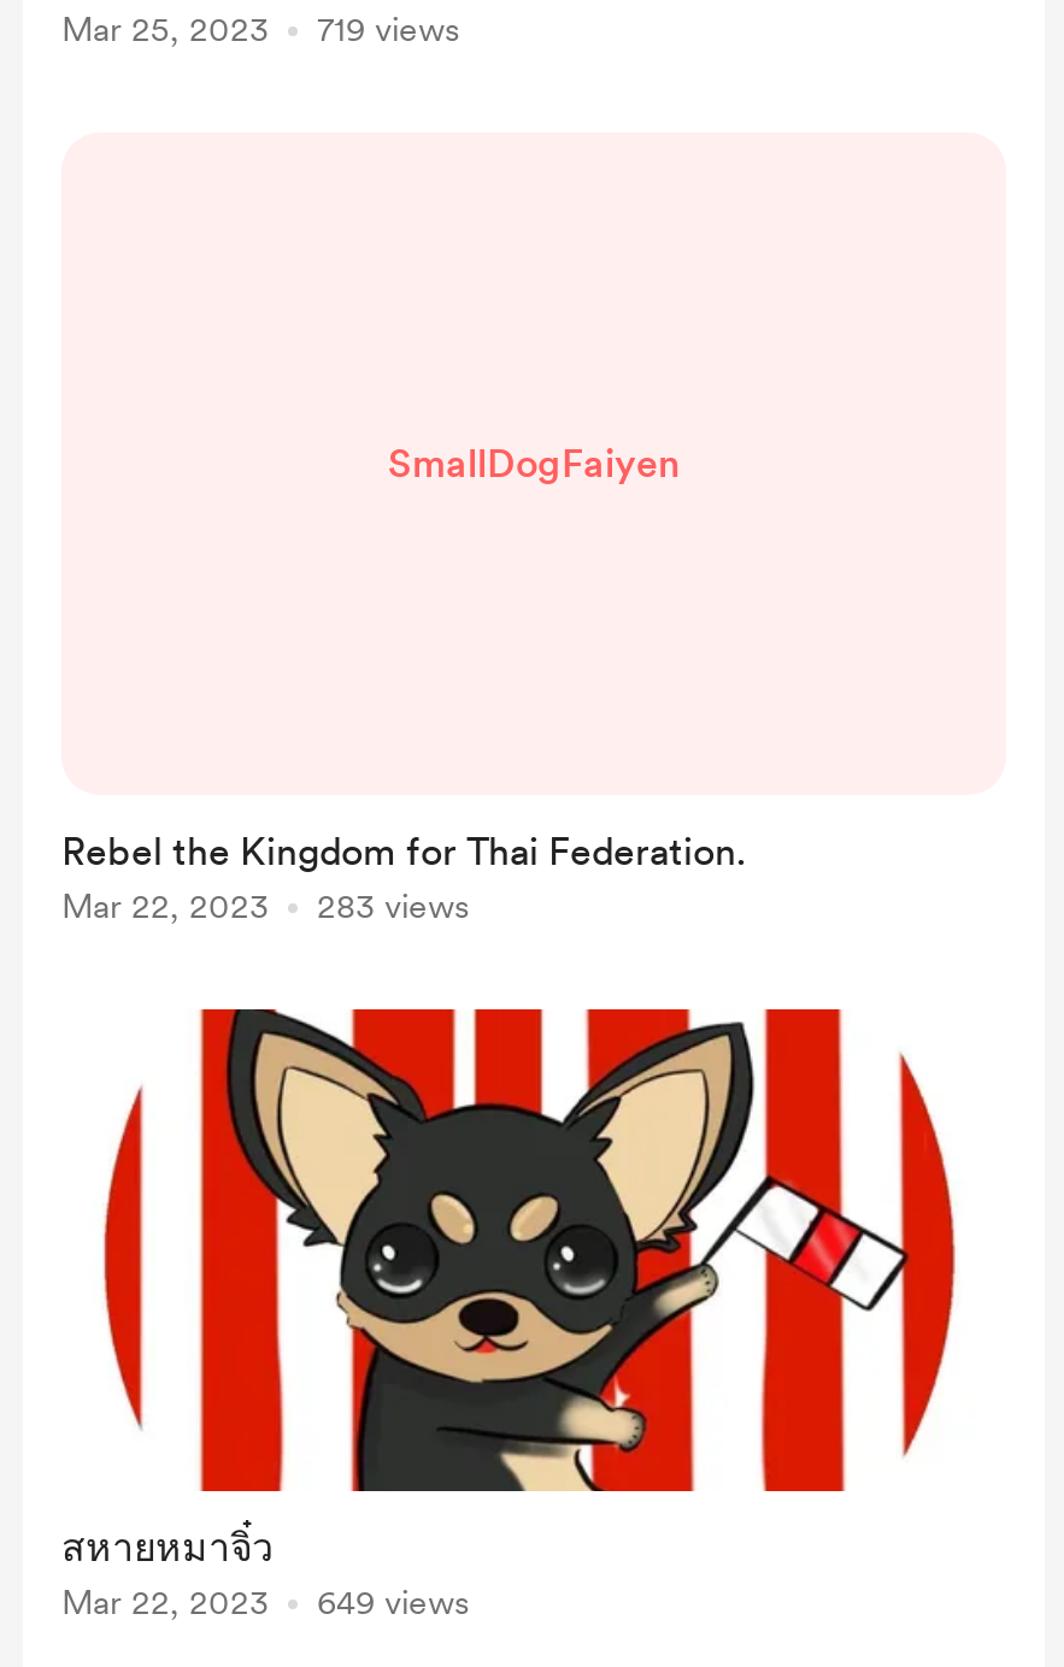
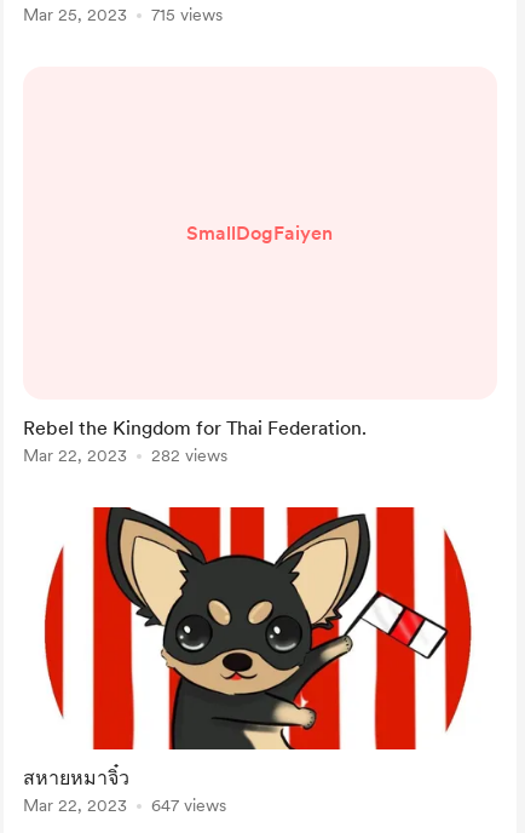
- Mar 25, 2023 719 views
+ Mar 25, 2023 715 views

- Mar 22, 2023 283 views
+ Mar 22, 2023 282 views

- Mar 22, 2023 649 views
+ Mar 22, 2023 647 views
